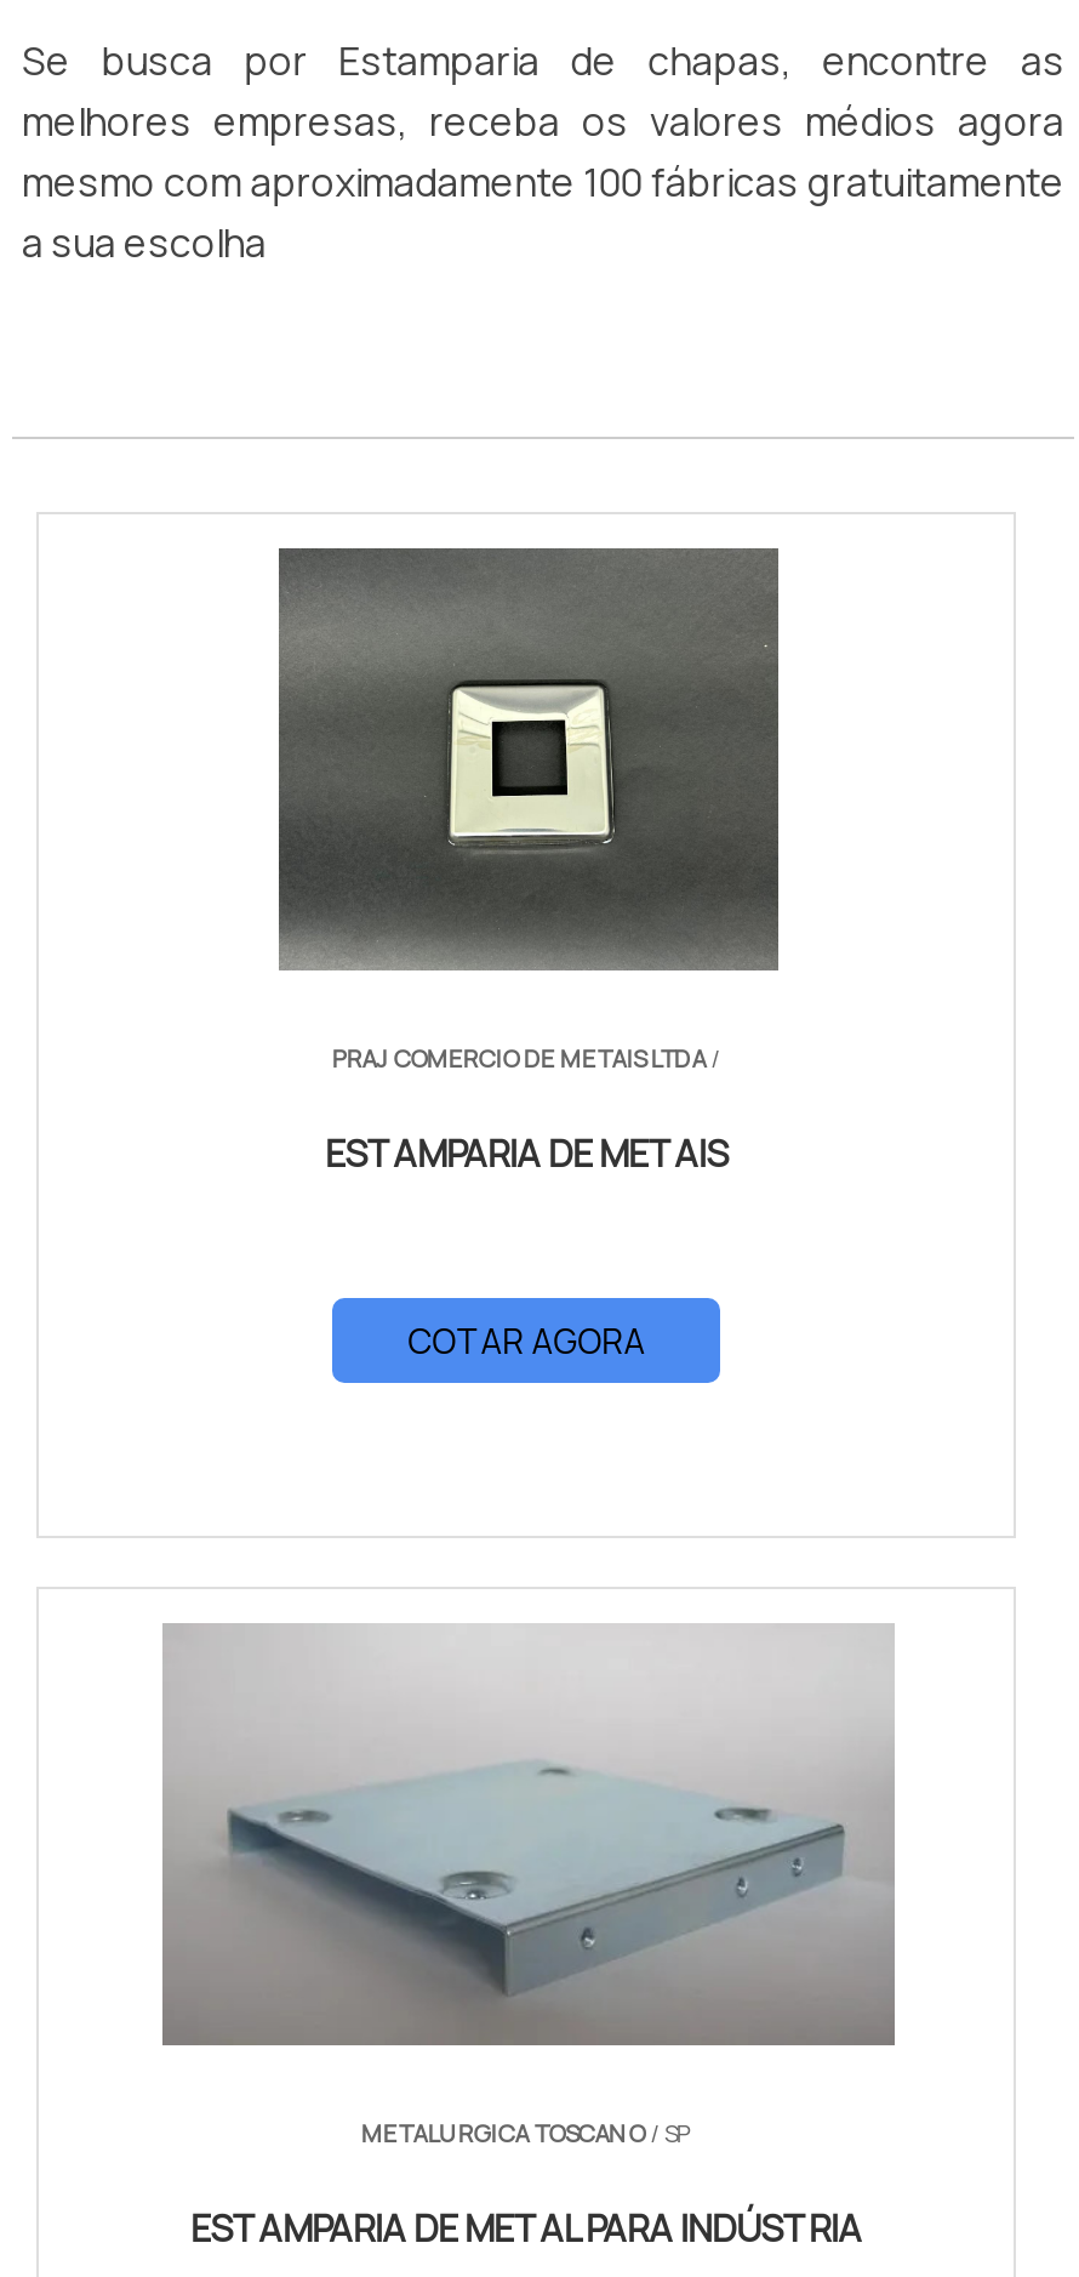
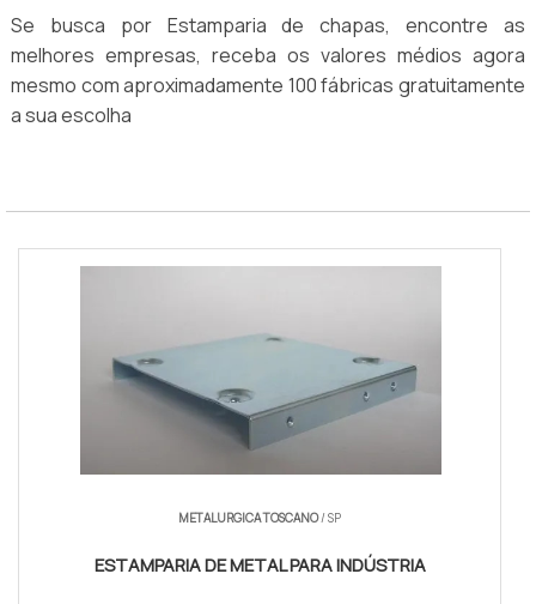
- [image]
- PRAJ COMERCIO DE METAIS LTDA/
- ESTAMPARIA DE METAIS

- COTAR AGORA
